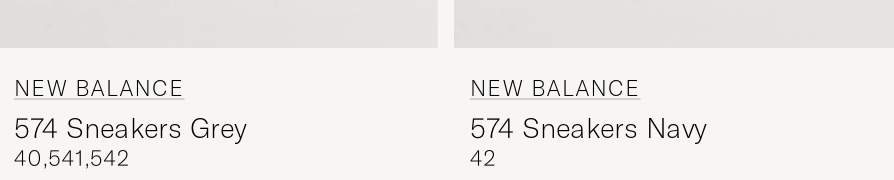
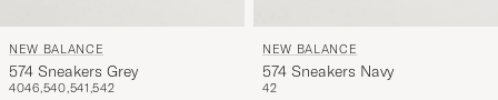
- 40,541,542
+ 4046,540,541,542
